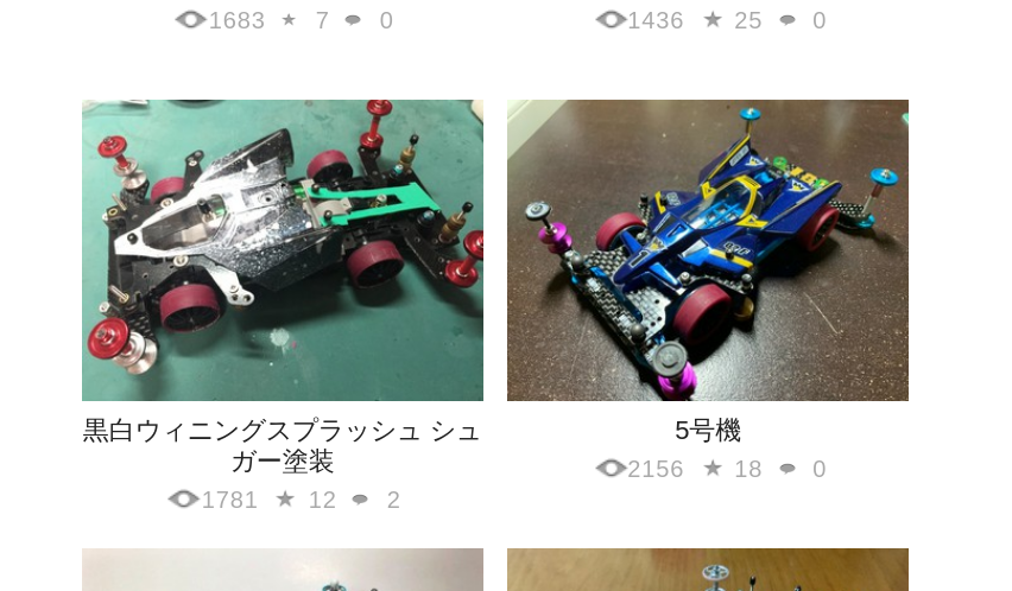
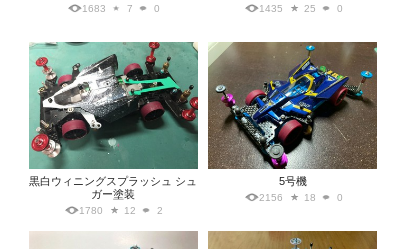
- 1436 25 0
+ 1435 25 0

- 1781 12 2
+ 1780 12 2
